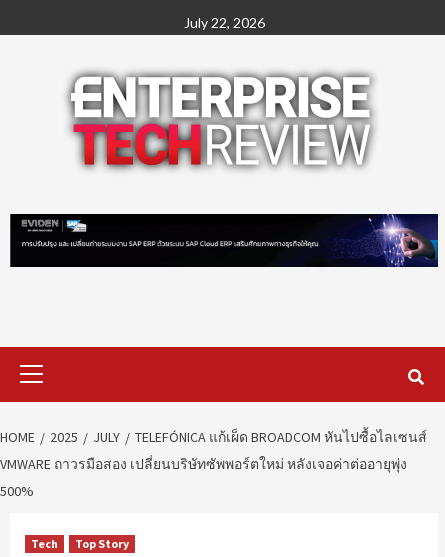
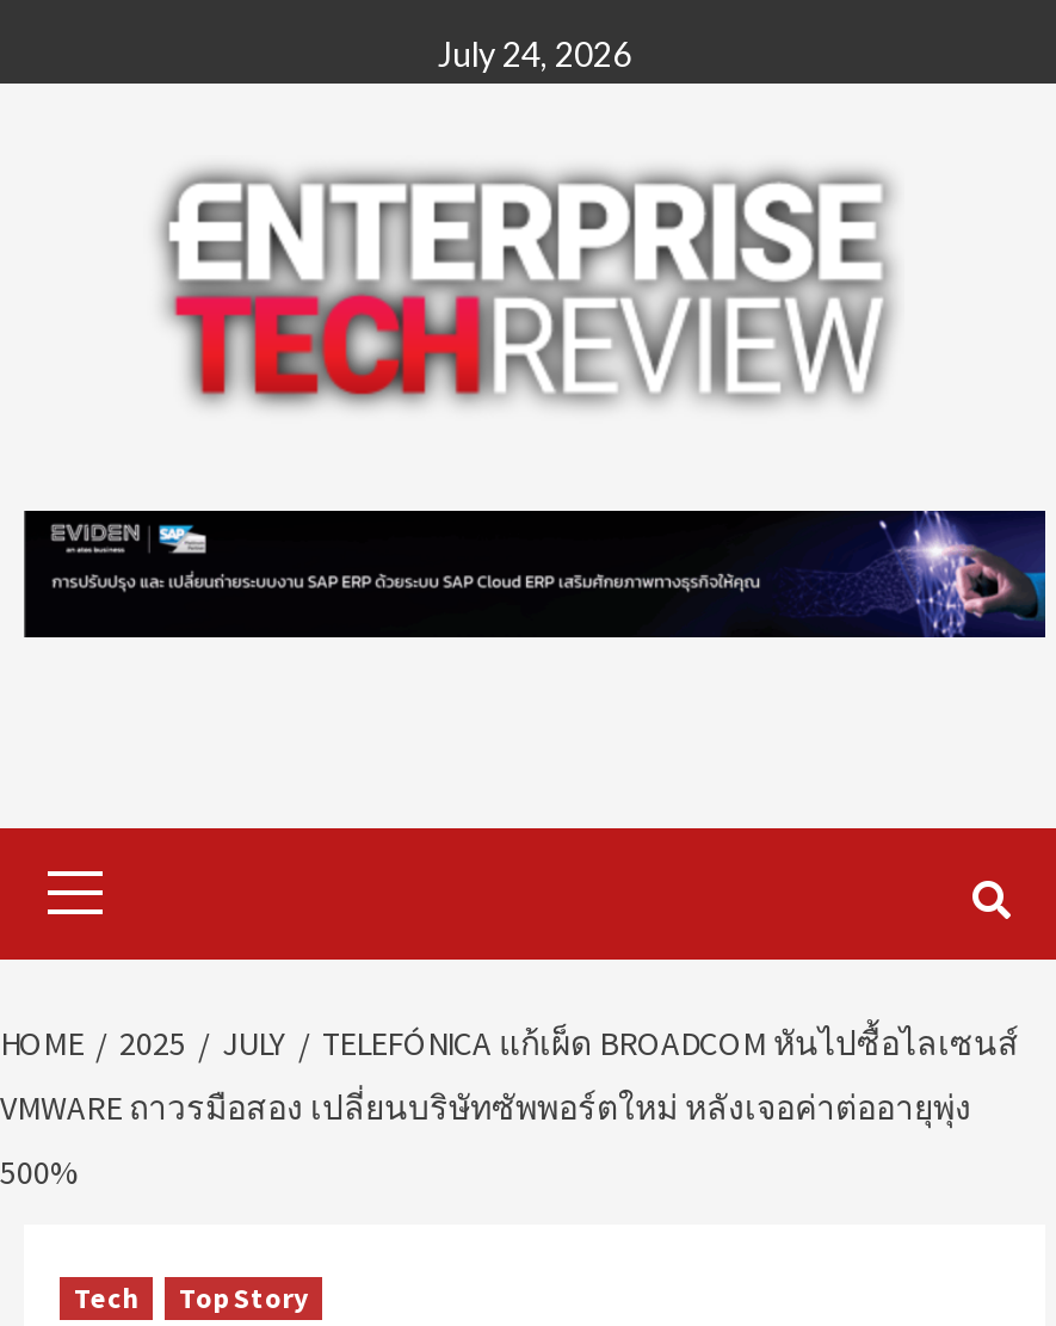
- July 22, 2026
+ July 24, 2026
